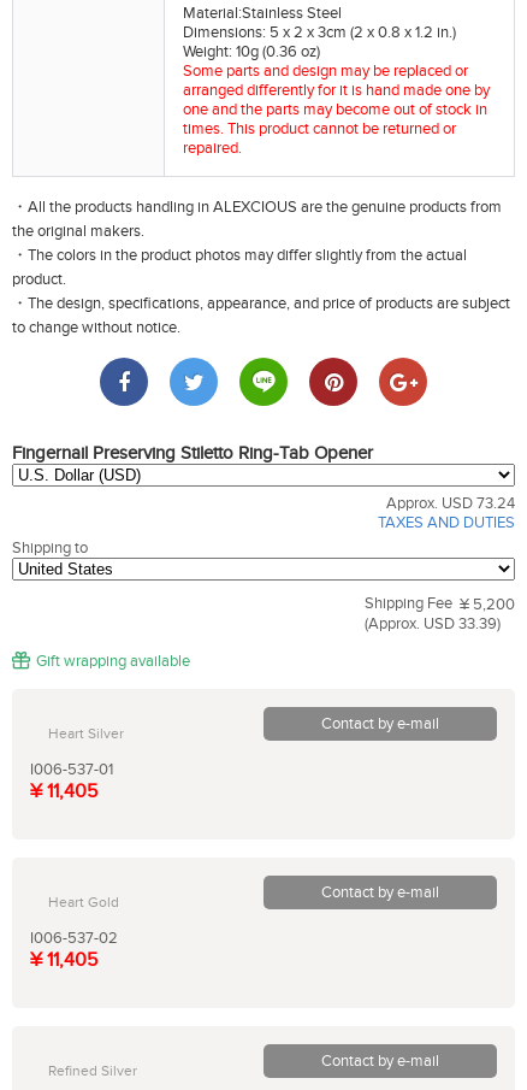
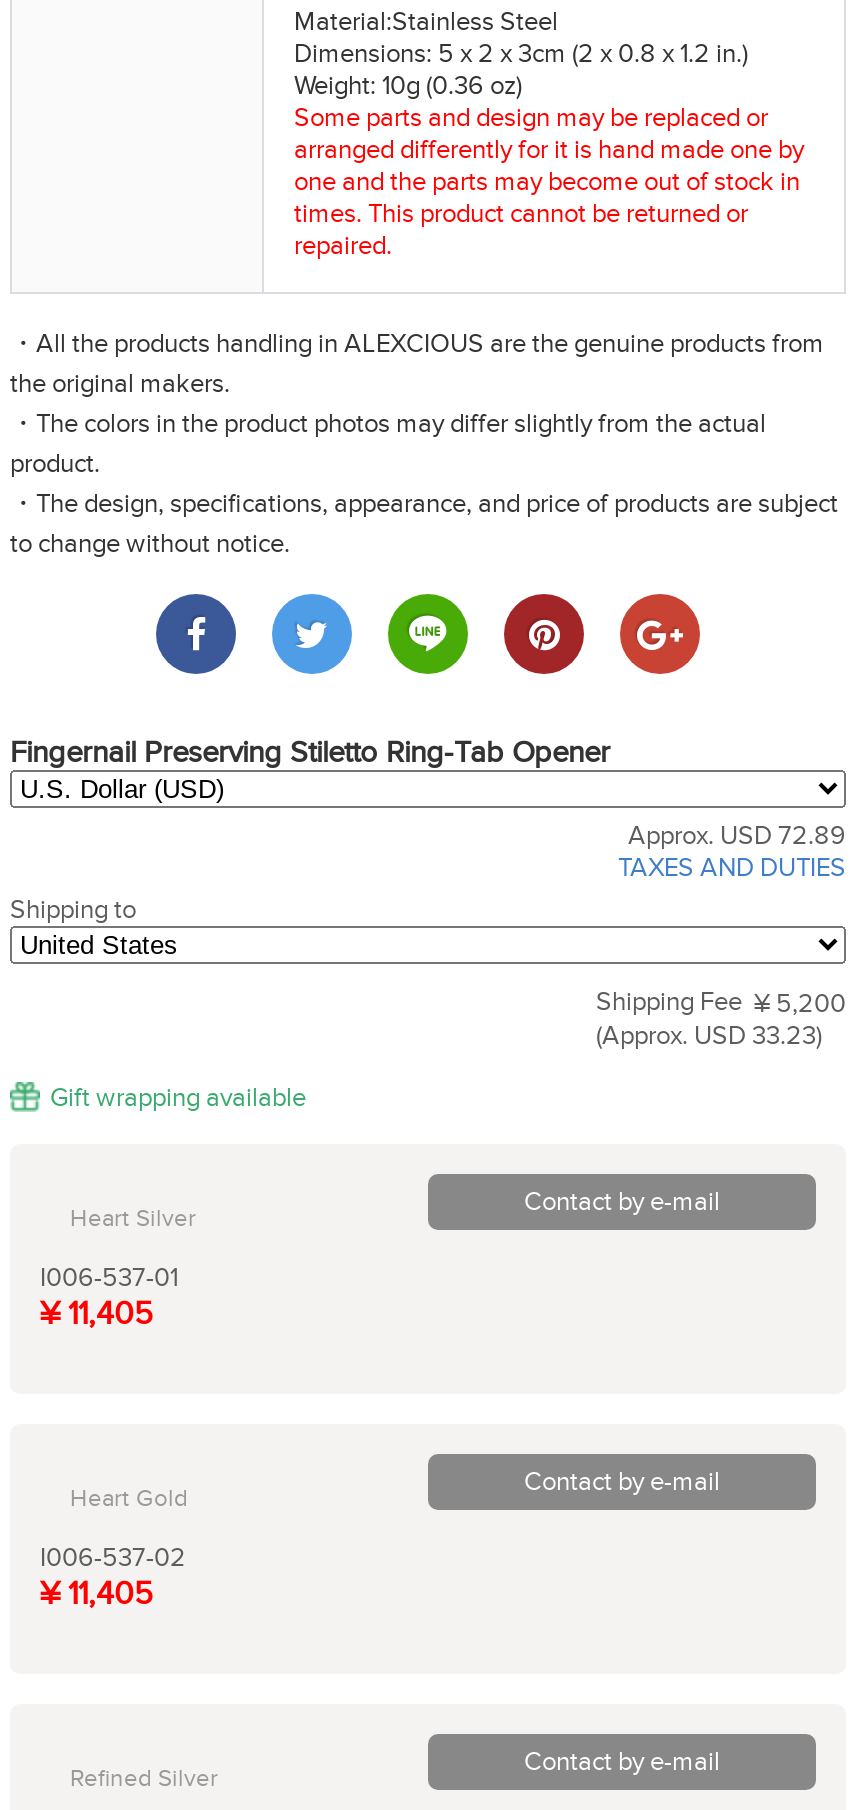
- Approx. USD 73.24
+ Approx. USD 72.89

- (Approx. USD 33.39)
+ (Approx. USD 33.23)
